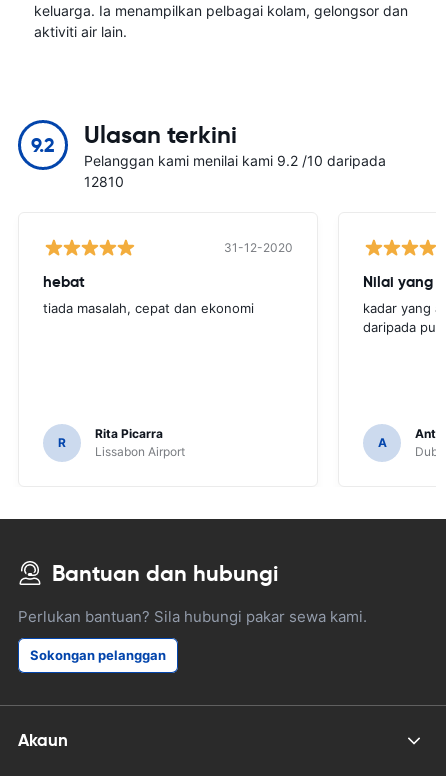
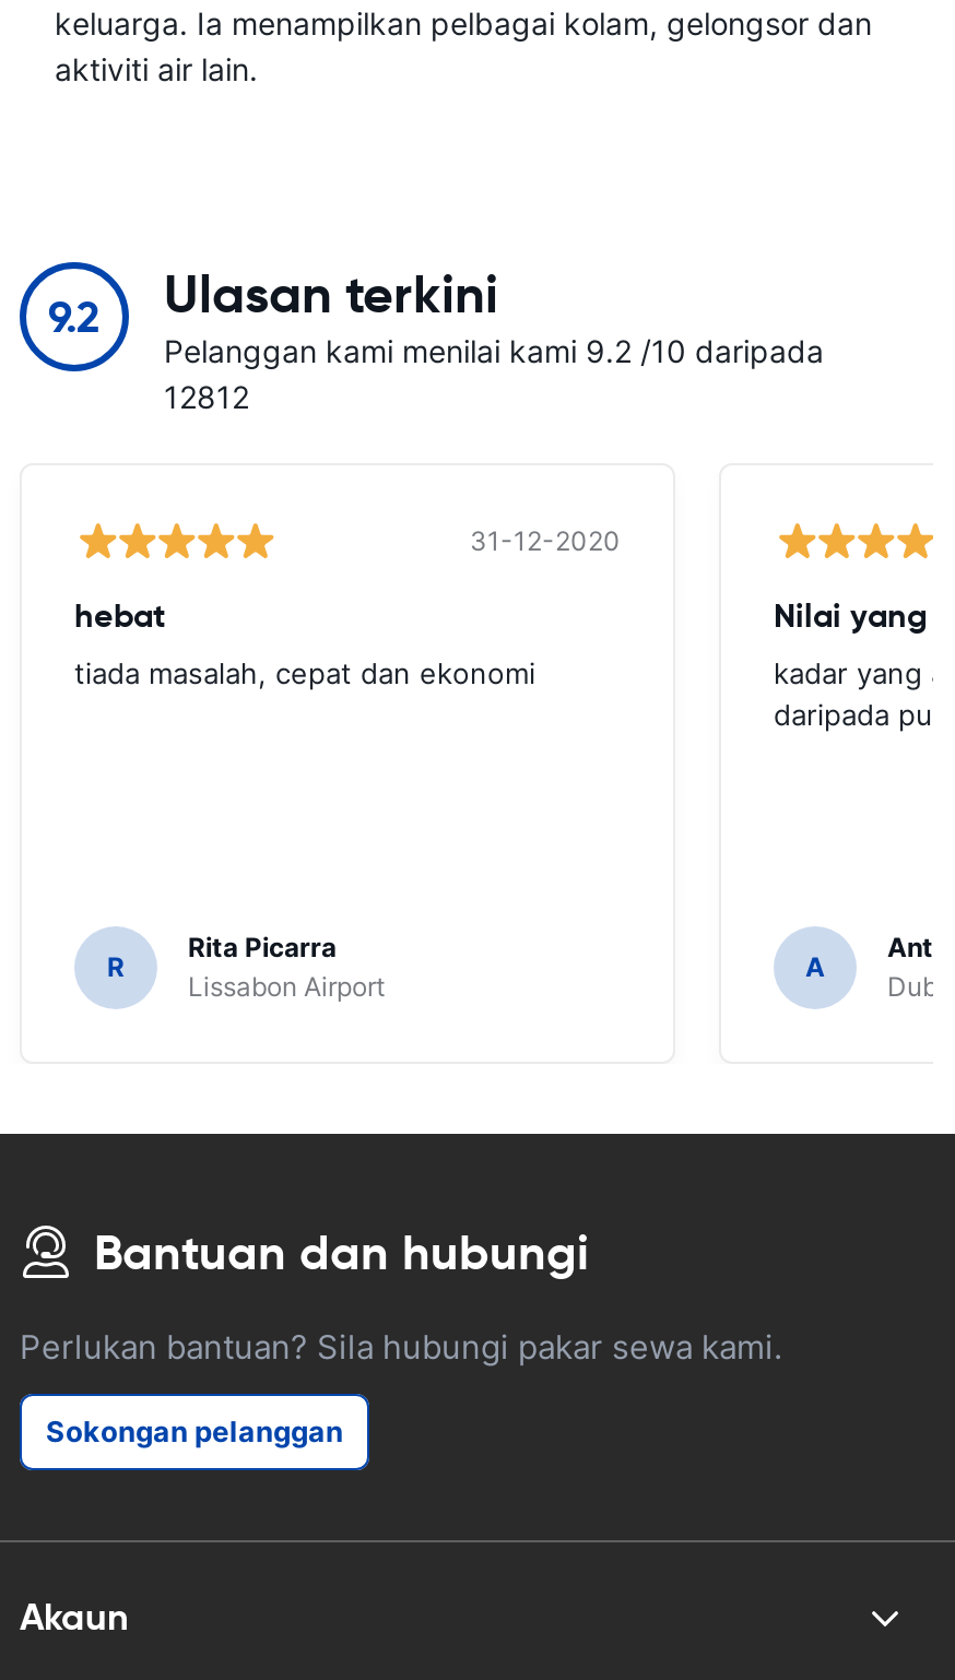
- 12810
+ 12812
